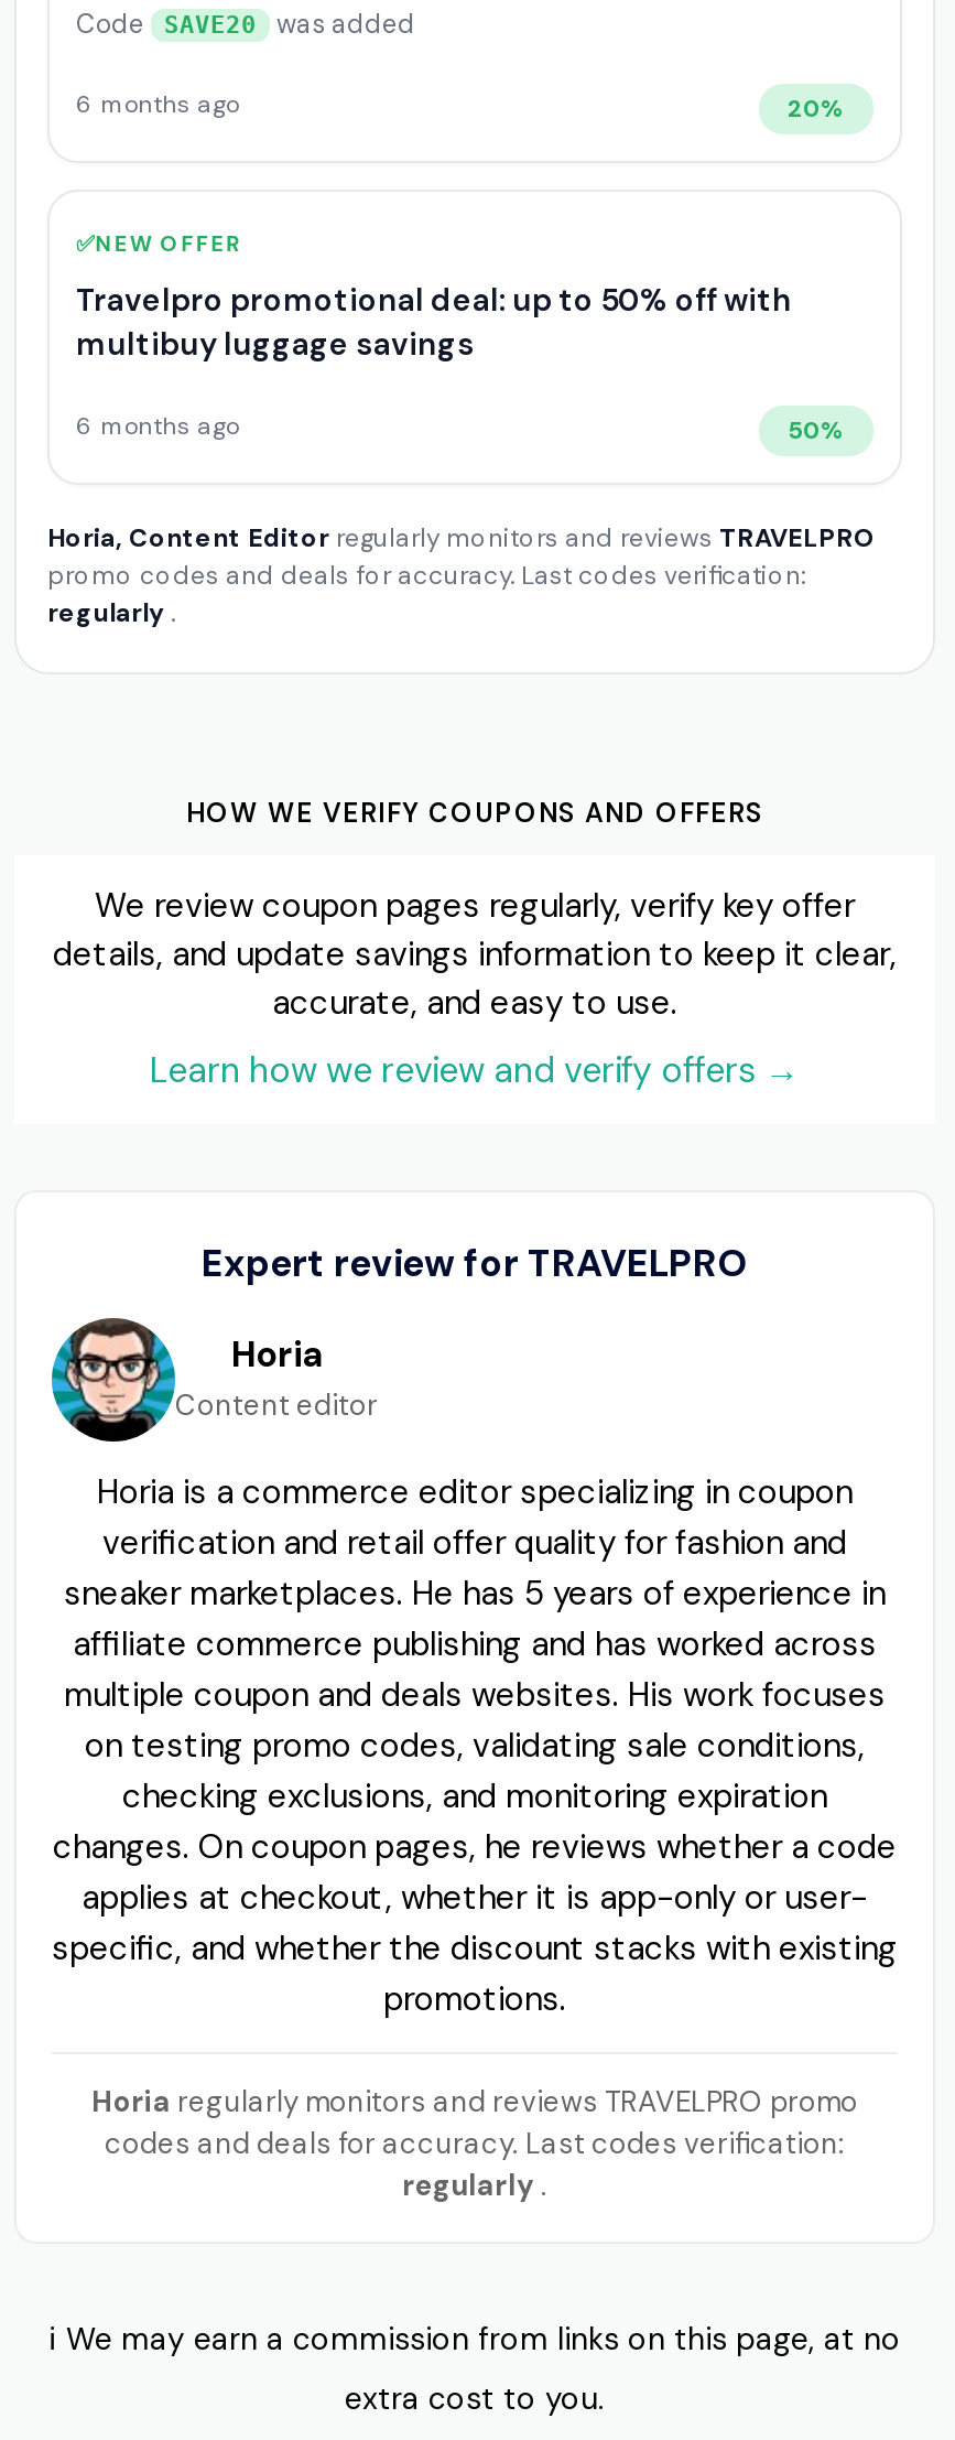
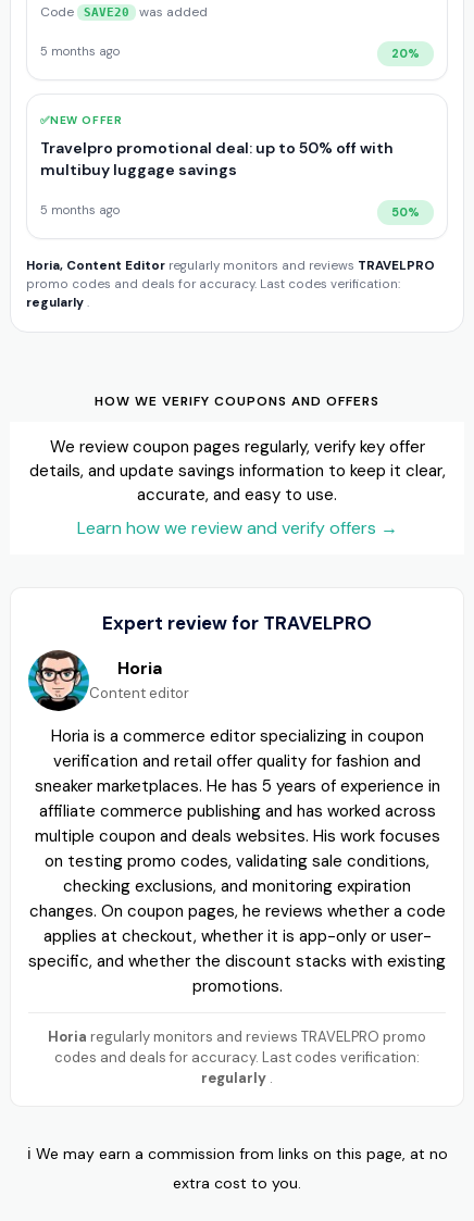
- 6 months ago
+ 5 months ago

- 6 months ago
+ 5 months ago
